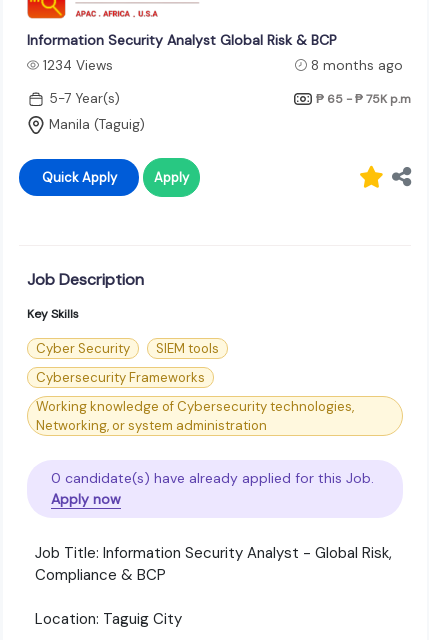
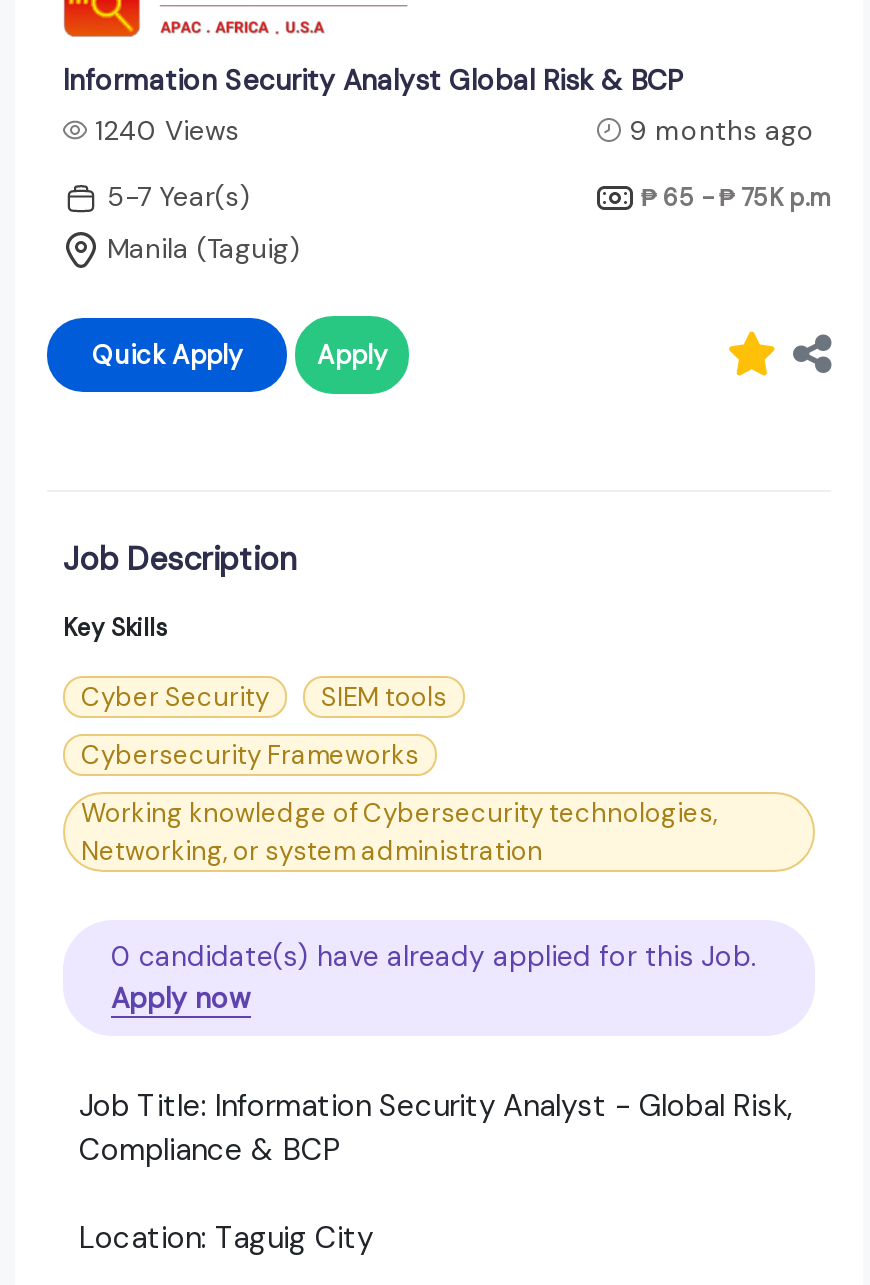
- 1234 Views
+ 1240 Views

- 8 months ago
+ 9 months ago
